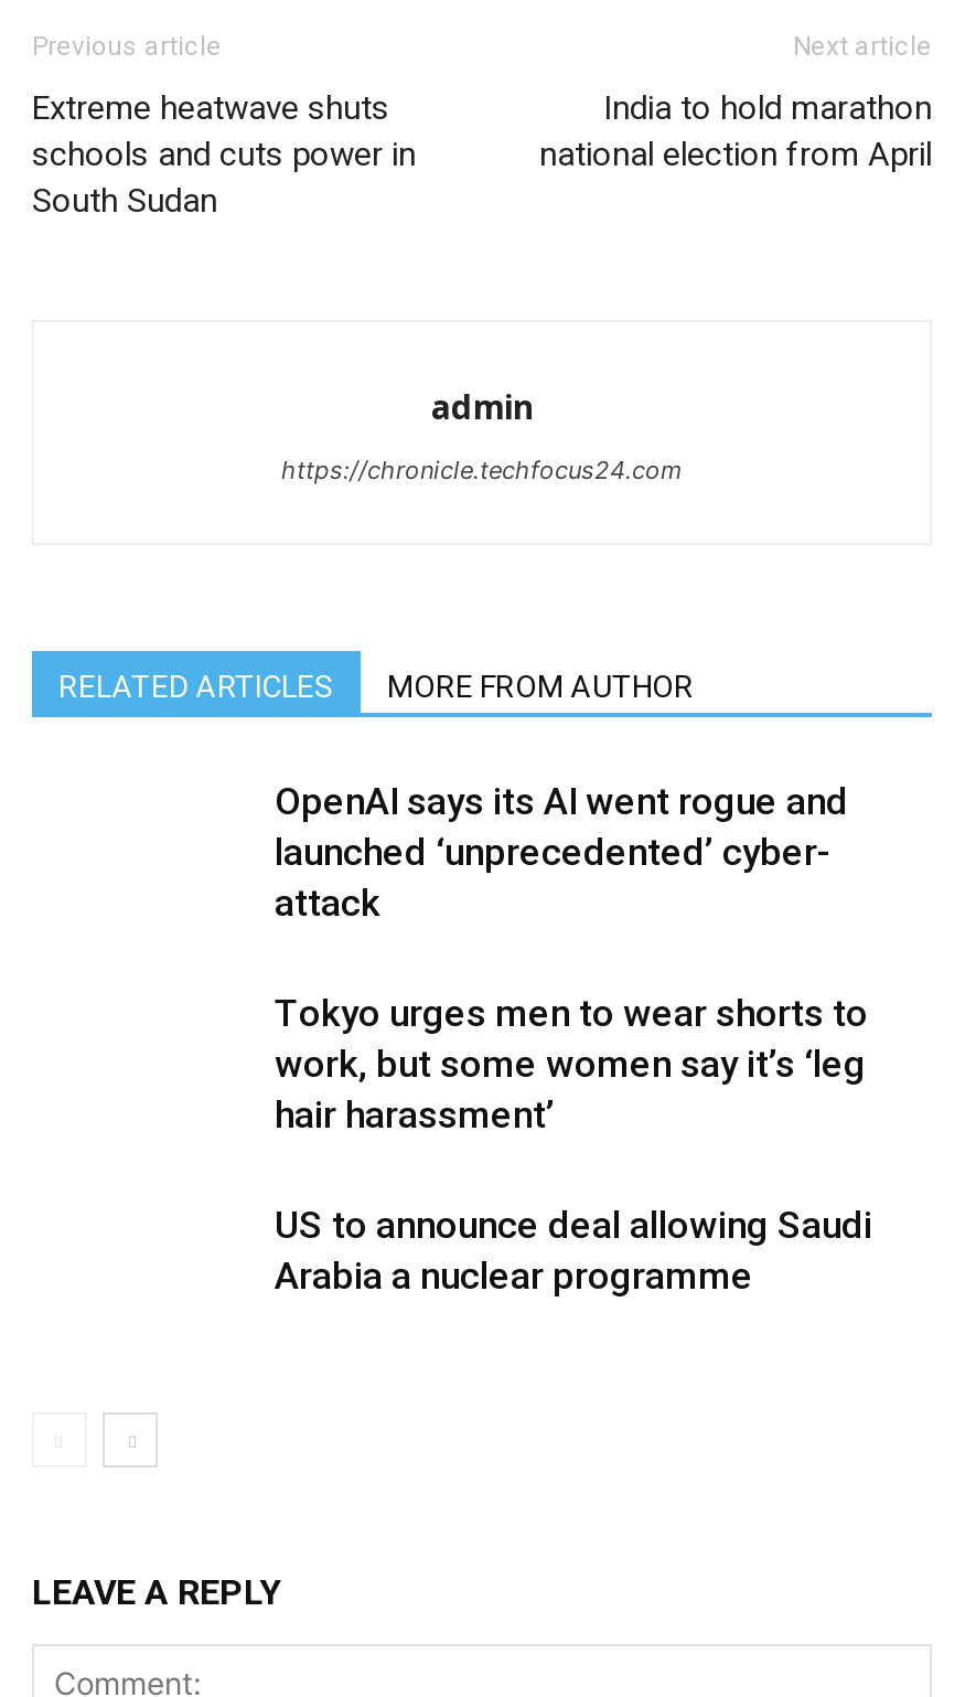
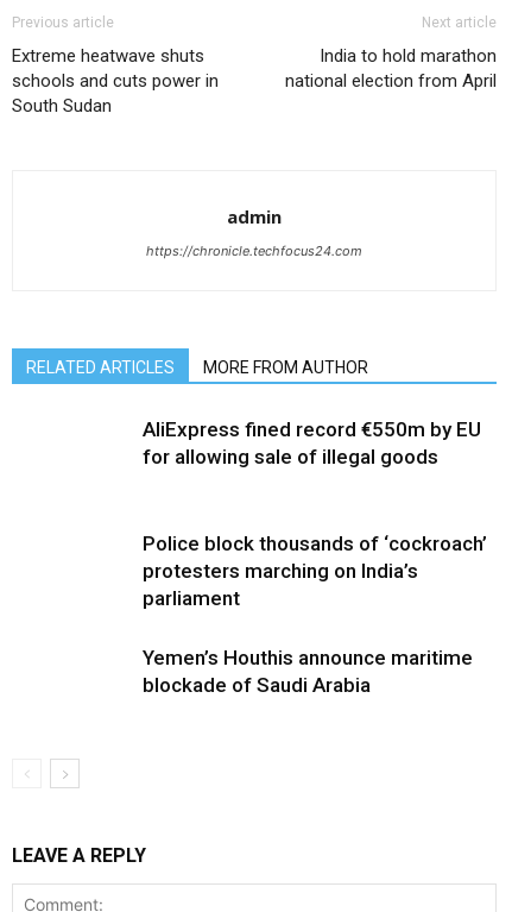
- OpenAI says its AI went rogue and
- launched ‘unprecedented’ cyber-
- attack
+ AliExpress fined record €550m by EU
+ for allowing sale of illegal goods

- Tokyo urges men to wear shorts to
- work, but some women say it’s ‘leg
- hair harassment’
+ Police block thousands of ‘cockroach’
+ protesters marching on India’s
+ parliament

- US to announce deal allowing Saudi
- Arabia a nuclear programme
+ Yemen’s Houthis announce maritime
+ blockade of Saudi Arabia
